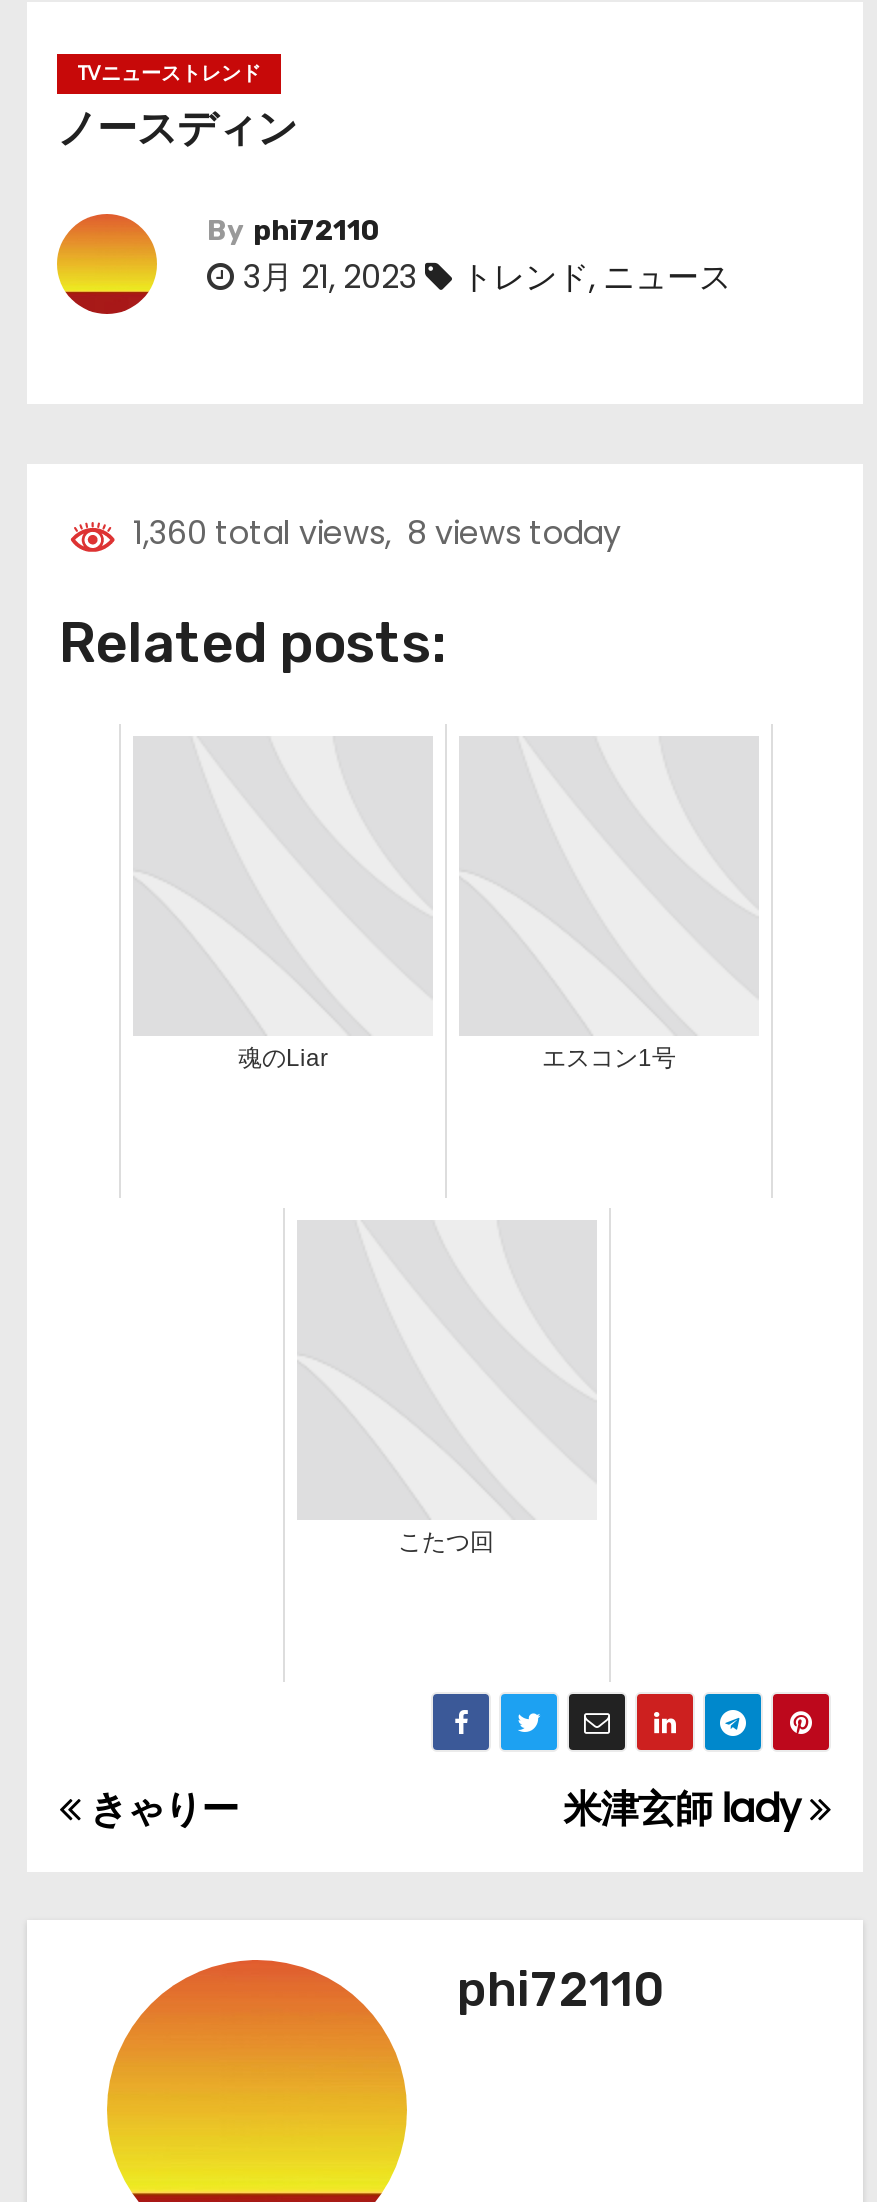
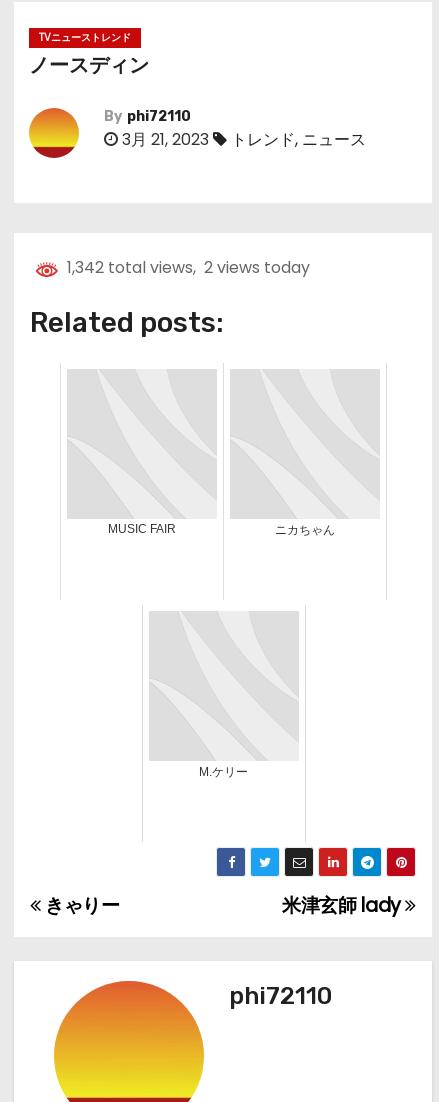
- 1,360 total views, 8 views today
+ 1,342 total views, 2 views today

- 魂のLiar
- エスコン1号
+ MUSIC FAIR
+ ニカちゃん

- こたつ回
+ M.ケリー
